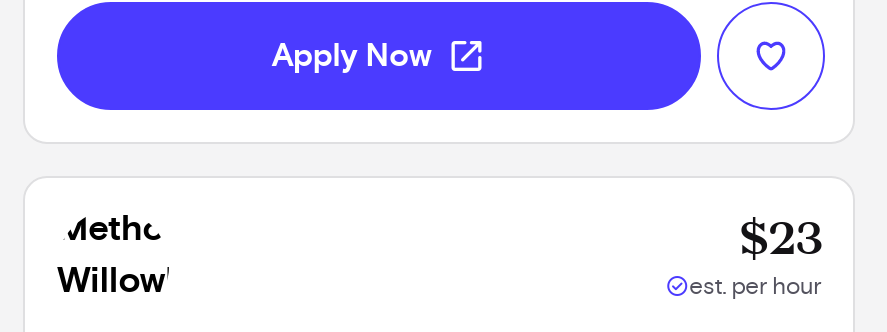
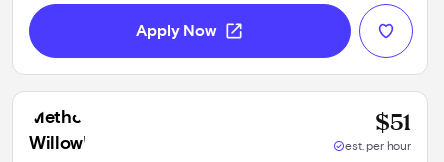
- $23
+ $51
